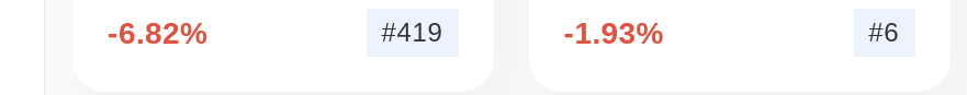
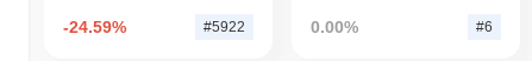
- -6.82%
- #419
+ -24.59%
+ #5922

- -1.93%
+ 0.00%
